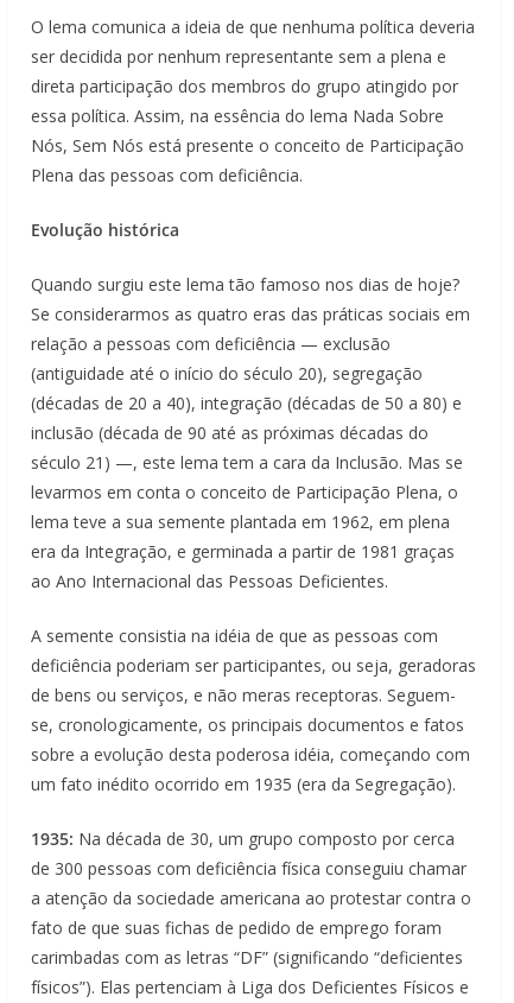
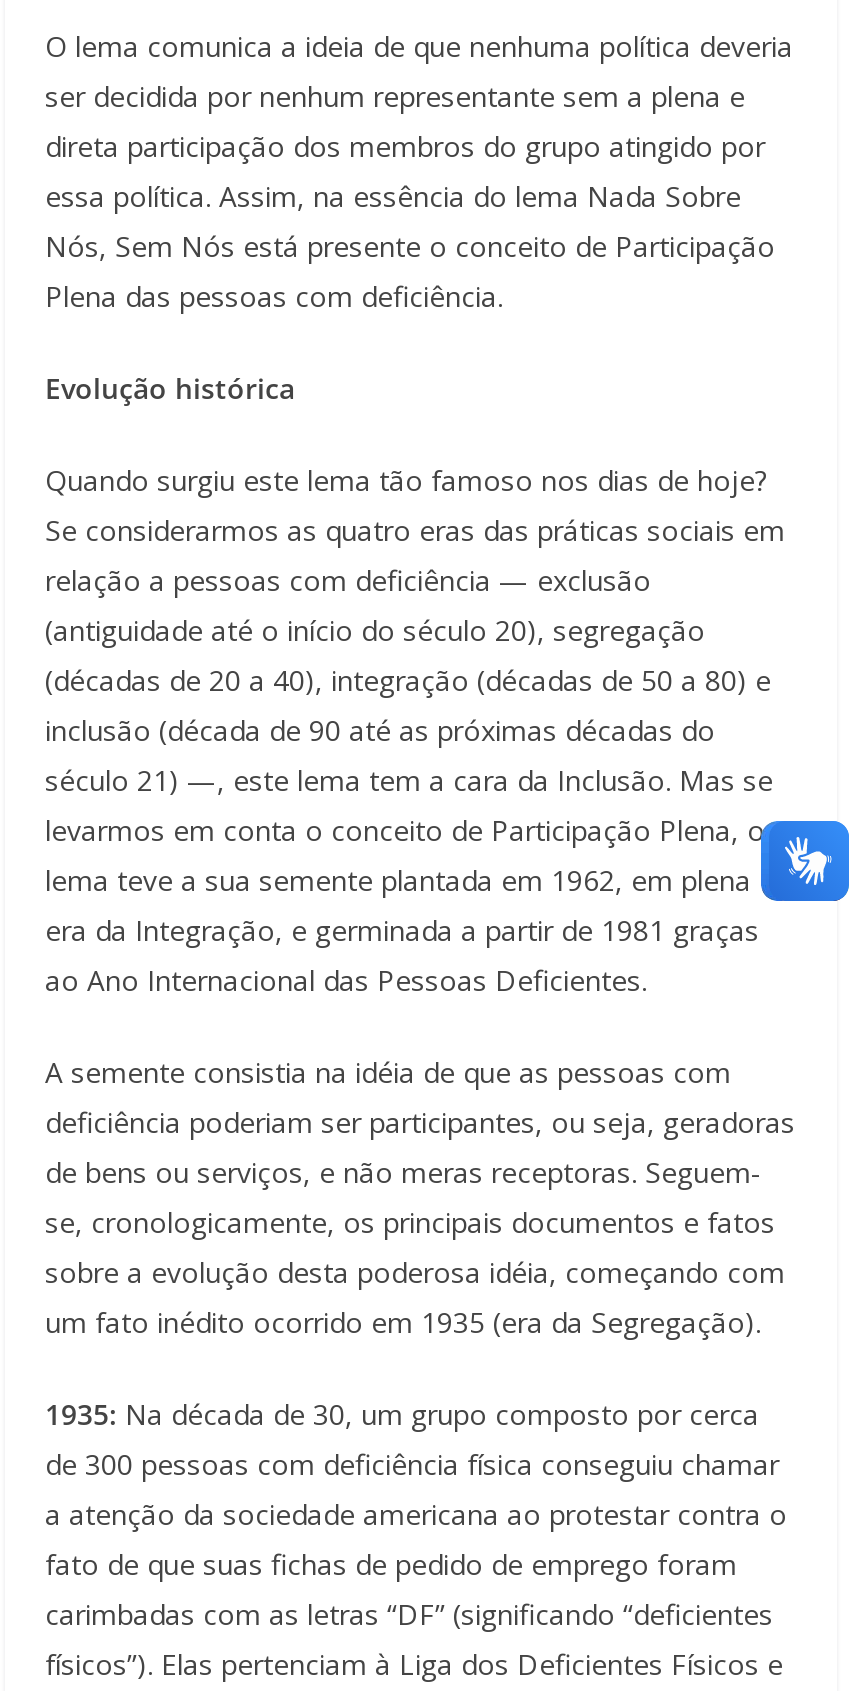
+ [image]
